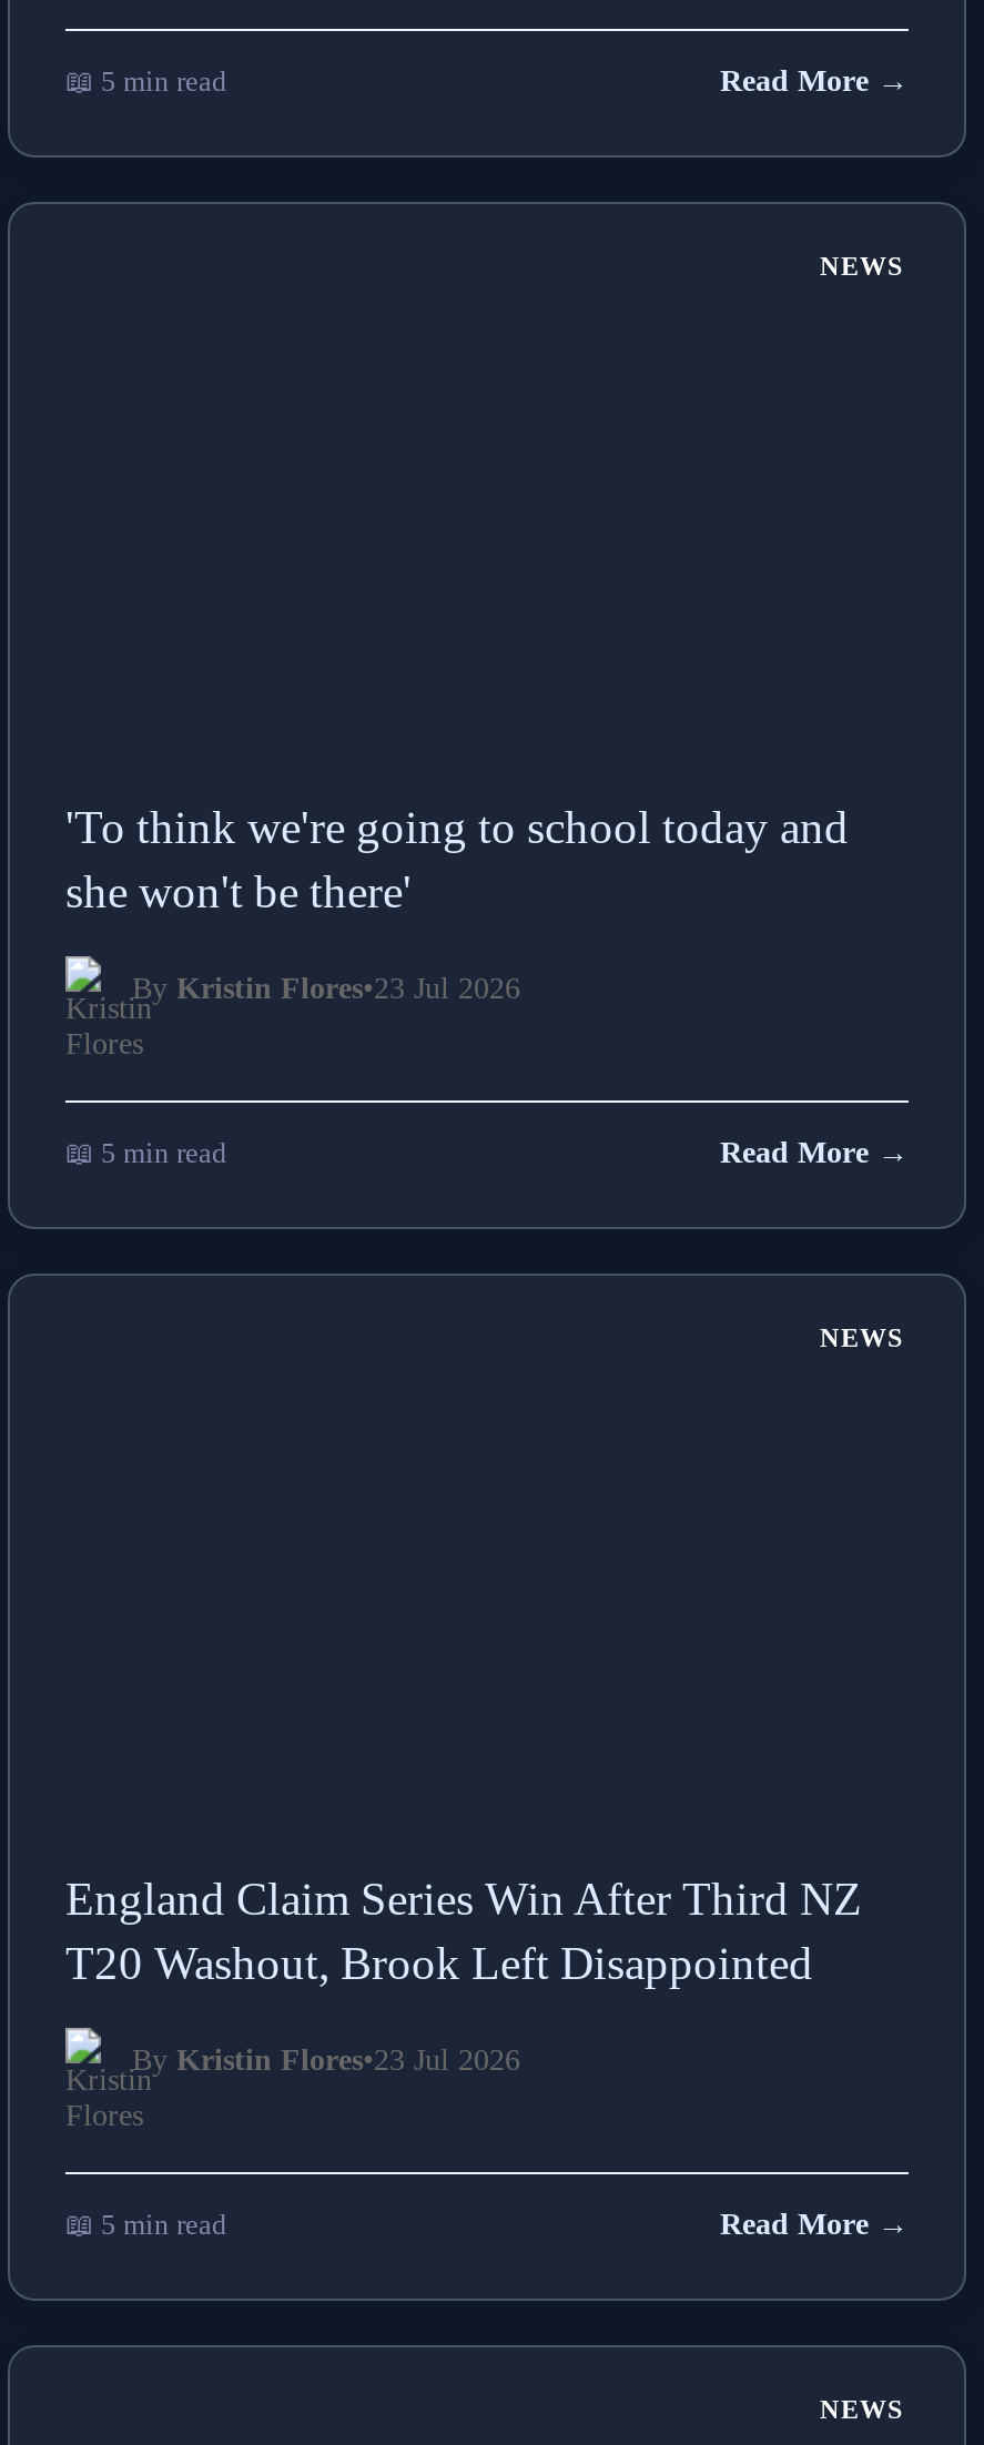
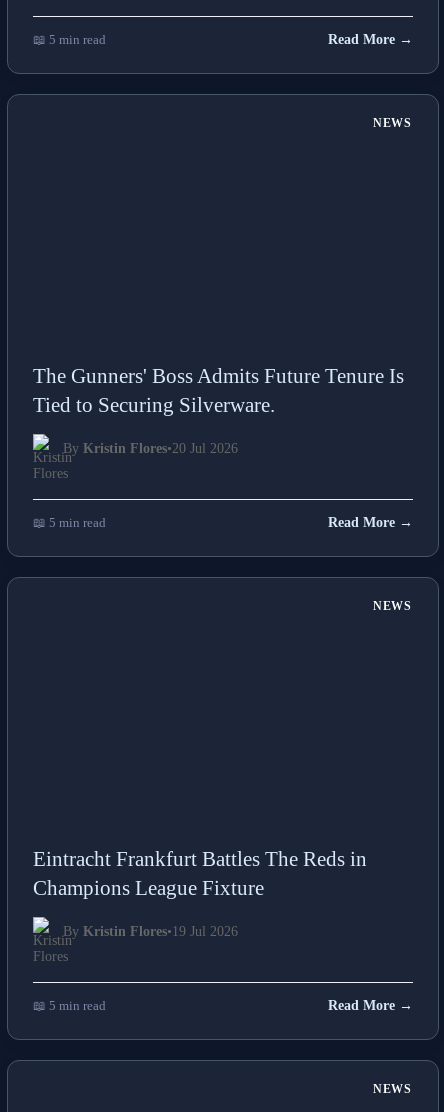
- 'To think we're going to school today and
- she won't be there'
+ The Gunners' Boss Admits Future Tenure Is
+ Tied to Securing Silverware.

- By Kristin Flores•23 Jul 2026
+ By Kristin Flores•20 Jul 2026

- England Claim Series Win After Third NZ
- T20 Washout, Brook Left Disappointed
+ Eintracht Frankfurt Battles The Reds in
+ Champions League Fixture

- By Kristin Flores•23 Jul 2026
+ By Kristin Flores•19 Jul 2026
